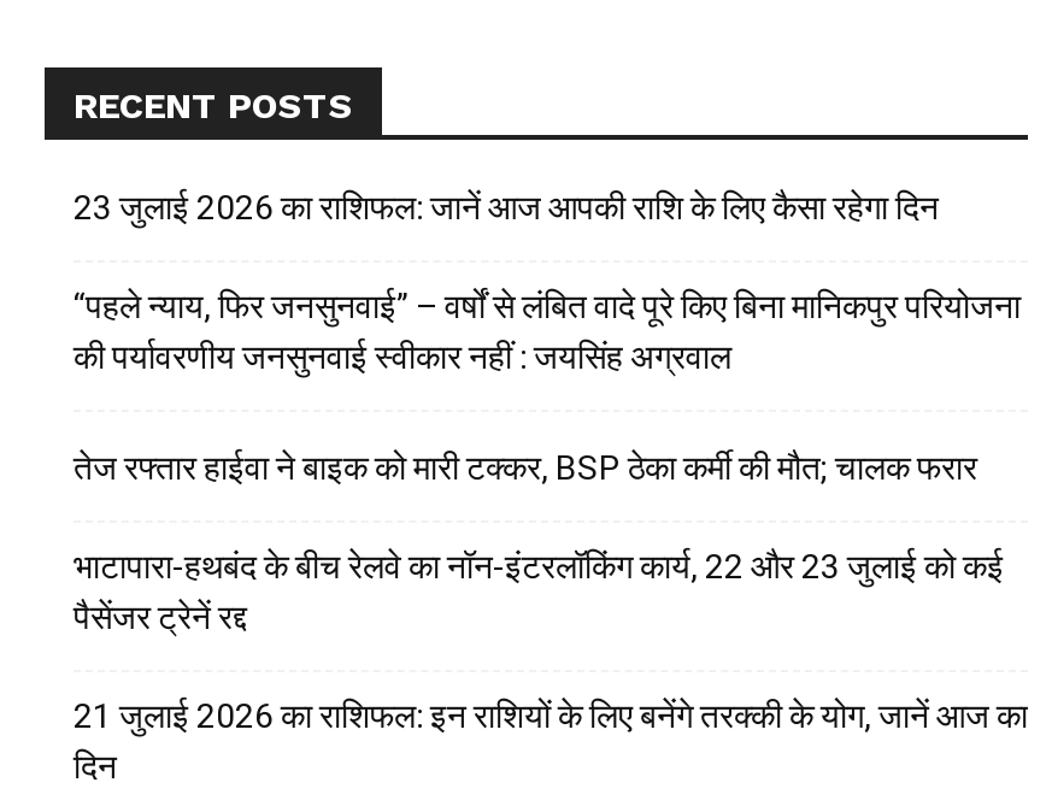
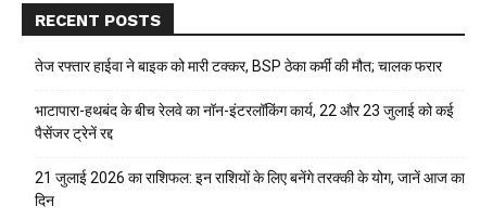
- 23 जुलाई 2026 का राशिफल: जानें आज आपकी राशि के लिए कैसा रहेगा दिन
- “पहले न्याय, फिर जनसुनवाई” – वर्षों से लंबित वादे पूरे किए बिना मानिकपुर परियोजना
- की पर्यावरणीय जनसुनवाई स्वीकार नहीं : जयसिंह अग्रवाल
